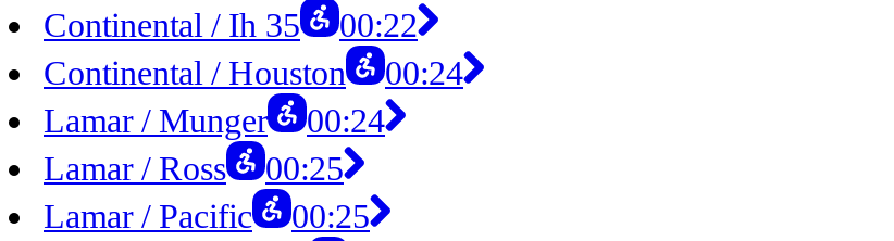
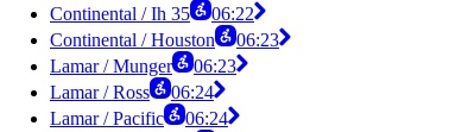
- Continental / Ih 35 00:22
+ Continental / Ih 35 06:22

- Continental / Houston 00:24
+ Continental / Houston 06:23

- Lamar / Munger 00:24
+ Lamar / Munger 06:23

- Lamar / Ross 00:25
+ Lamar / Ross 06:24

- Lamar / Pacific 00:25
+ Lamar / Pacific 06:24
